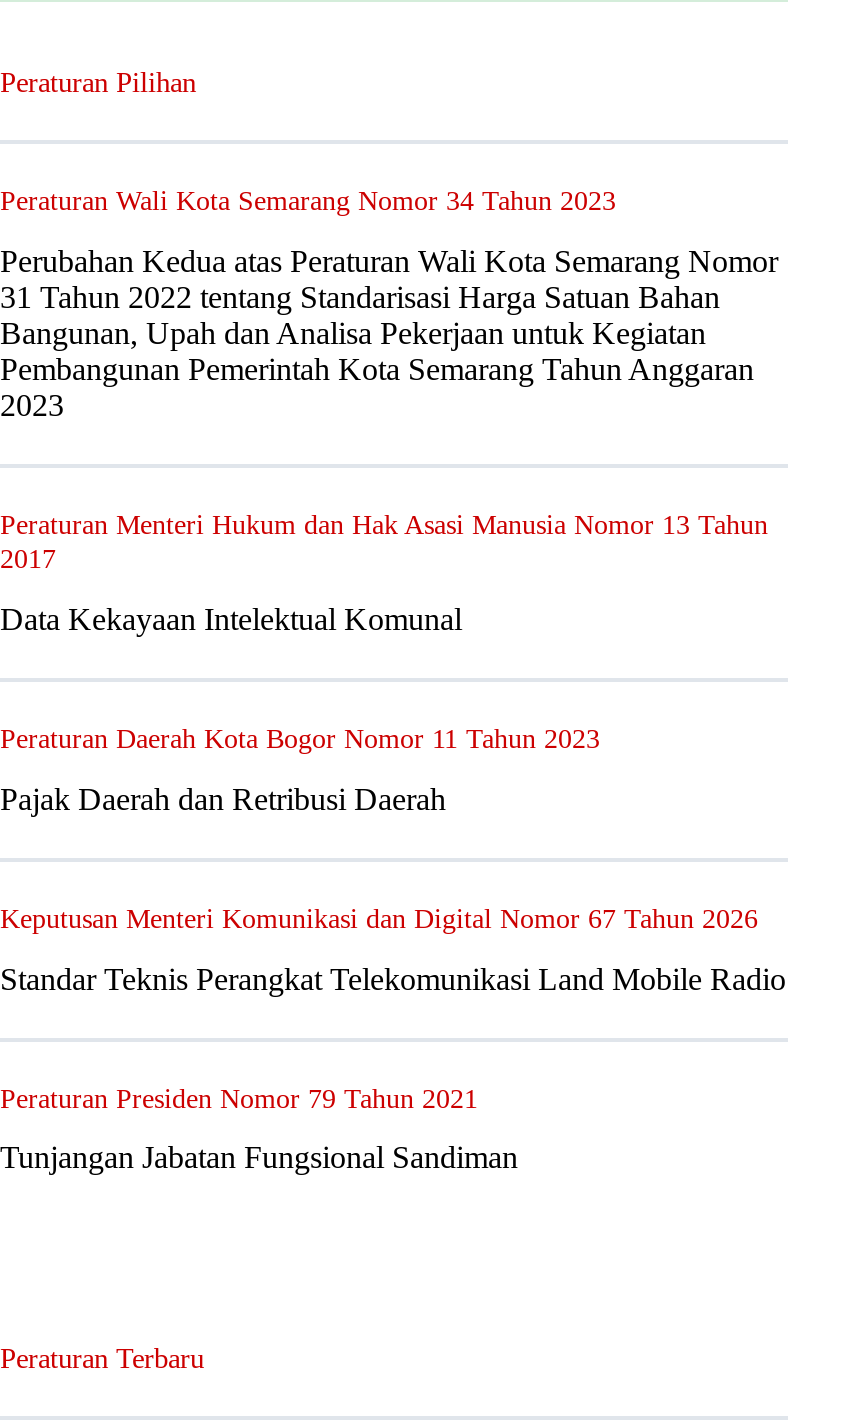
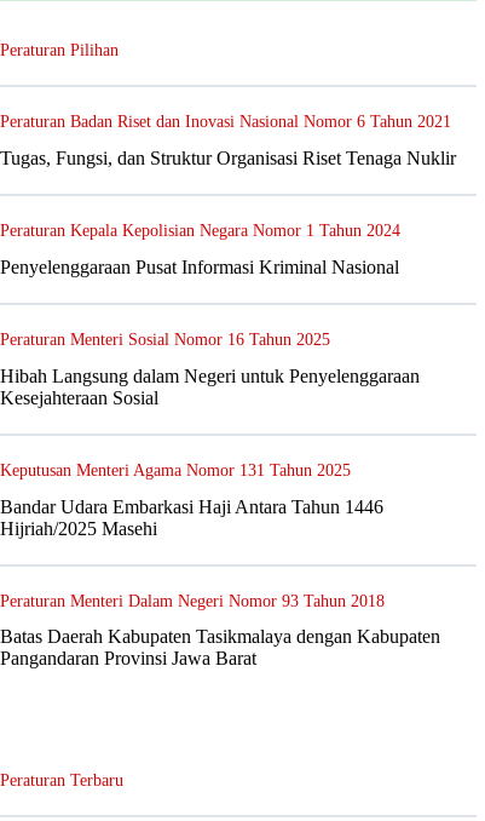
- Peraturan Wali Kota Semarang Nomor 34 Tahun 2023
+ Peraturan Badan Riset dan Inovasi Nasional Nomor 6 Tahun 2021

- Perubahan Kedua atas Peraturan Wali Kota Semarang Nomor
- 31 Tahun 2022 tentang Standarisasi Harga Satuan Bahan
- Bangunan, Upah dan Analisa Pekerjaan untuk Kegiatan
- Pembangunan Pemerintah Kota Semarang Tahun Anggaran
- 2023
+ Tugas, Fungsi, dan Struktur Organisasi Riset Tenaga Nuklir

- Peraturan Menteri Hukum dan Hak Asasi Manusia Nomor 13 Tahun
- 2017
+ Peraturan Kepala Kepolisian Negara Nomor 1 Tahun 2024

- Data Kekayaan Intelektual Komunal
+ Penyelenggaraan Pusat Informasi Kriminal Nasional

- Peraturan Daerah Kota Bogor Nomor 11 Tahun 2023
+ Peraturan Menteri Sosial Nomor 16 Tahun 2025

- Pajak Daerah dan Retribusi Daerah
+ Hibah Langsung dalam Negeri untuk Penyelenggaraan
+ Kesejahteraan Sosial

- Keputusan Menteri Komunikasi dan Digital Nomor 67 Tahun 2026
+ Keputusan Menteri Agama Nomor 131 Tahun 2025

- Standar Teknis Perangkat Telekomunikasi Land Mobile Radio
+ Bandar Udara Embarkasi Haji Antara Tahun 1446
+ Hijriah/2025 Masehi

- Peraturan Presiden Nomor 79 Tahun 2021
+ Peraturan Menteri Dalam Negeri Nomor 93 Tahun 2018

- Tunjangan Jabatan Fungsional Sandiman
+ Batas Daerah Kabupaten Tasikmalaya dengan Kabupaten
+ Pangandaran Provinsi Jawa Barat
